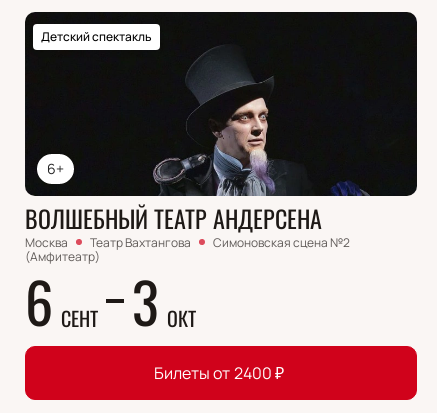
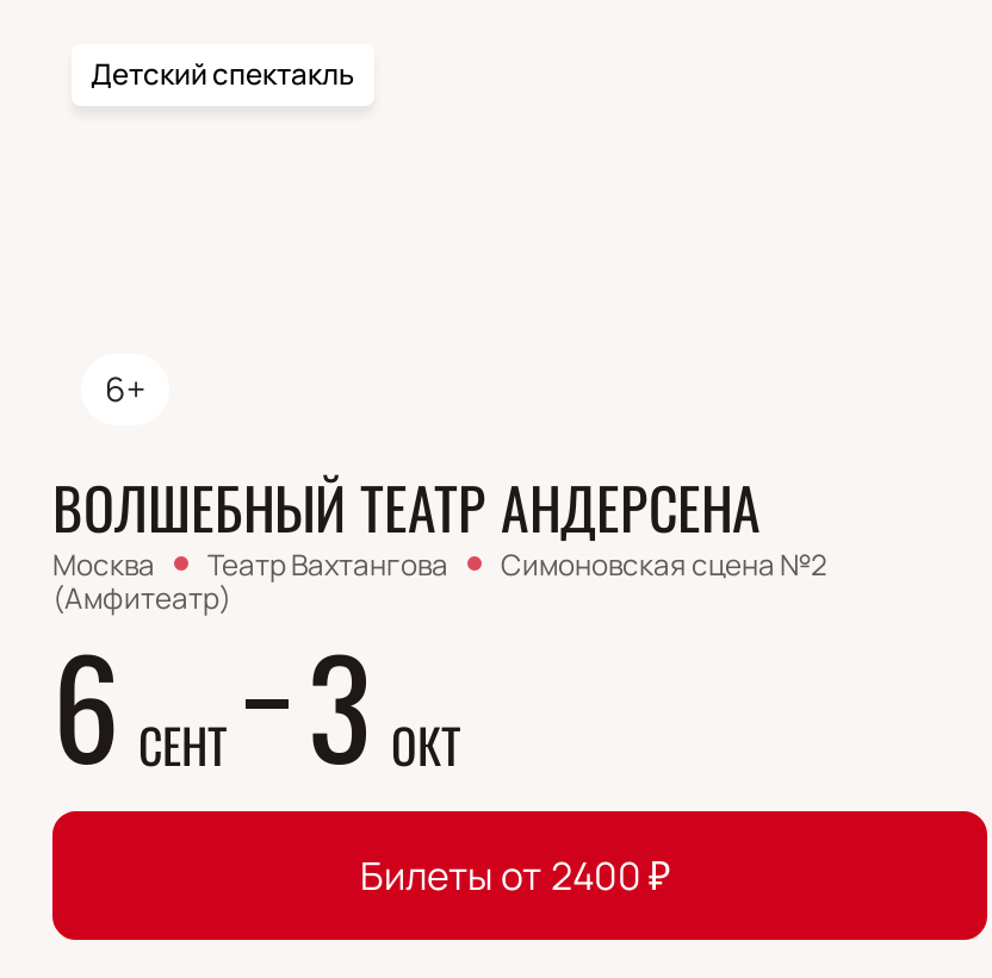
- [image]
